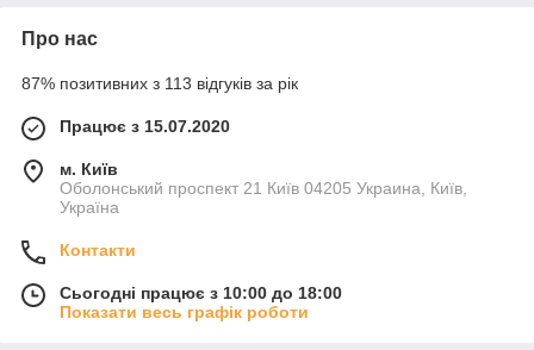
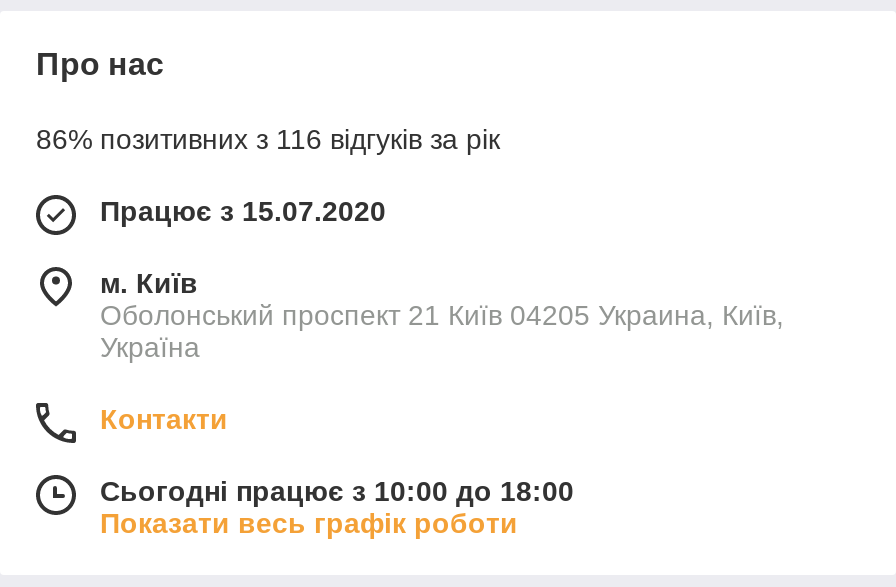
- 87% позитивних з 113 відгуків за рік
+ 86% позитивних з 116 відгуків за рік
